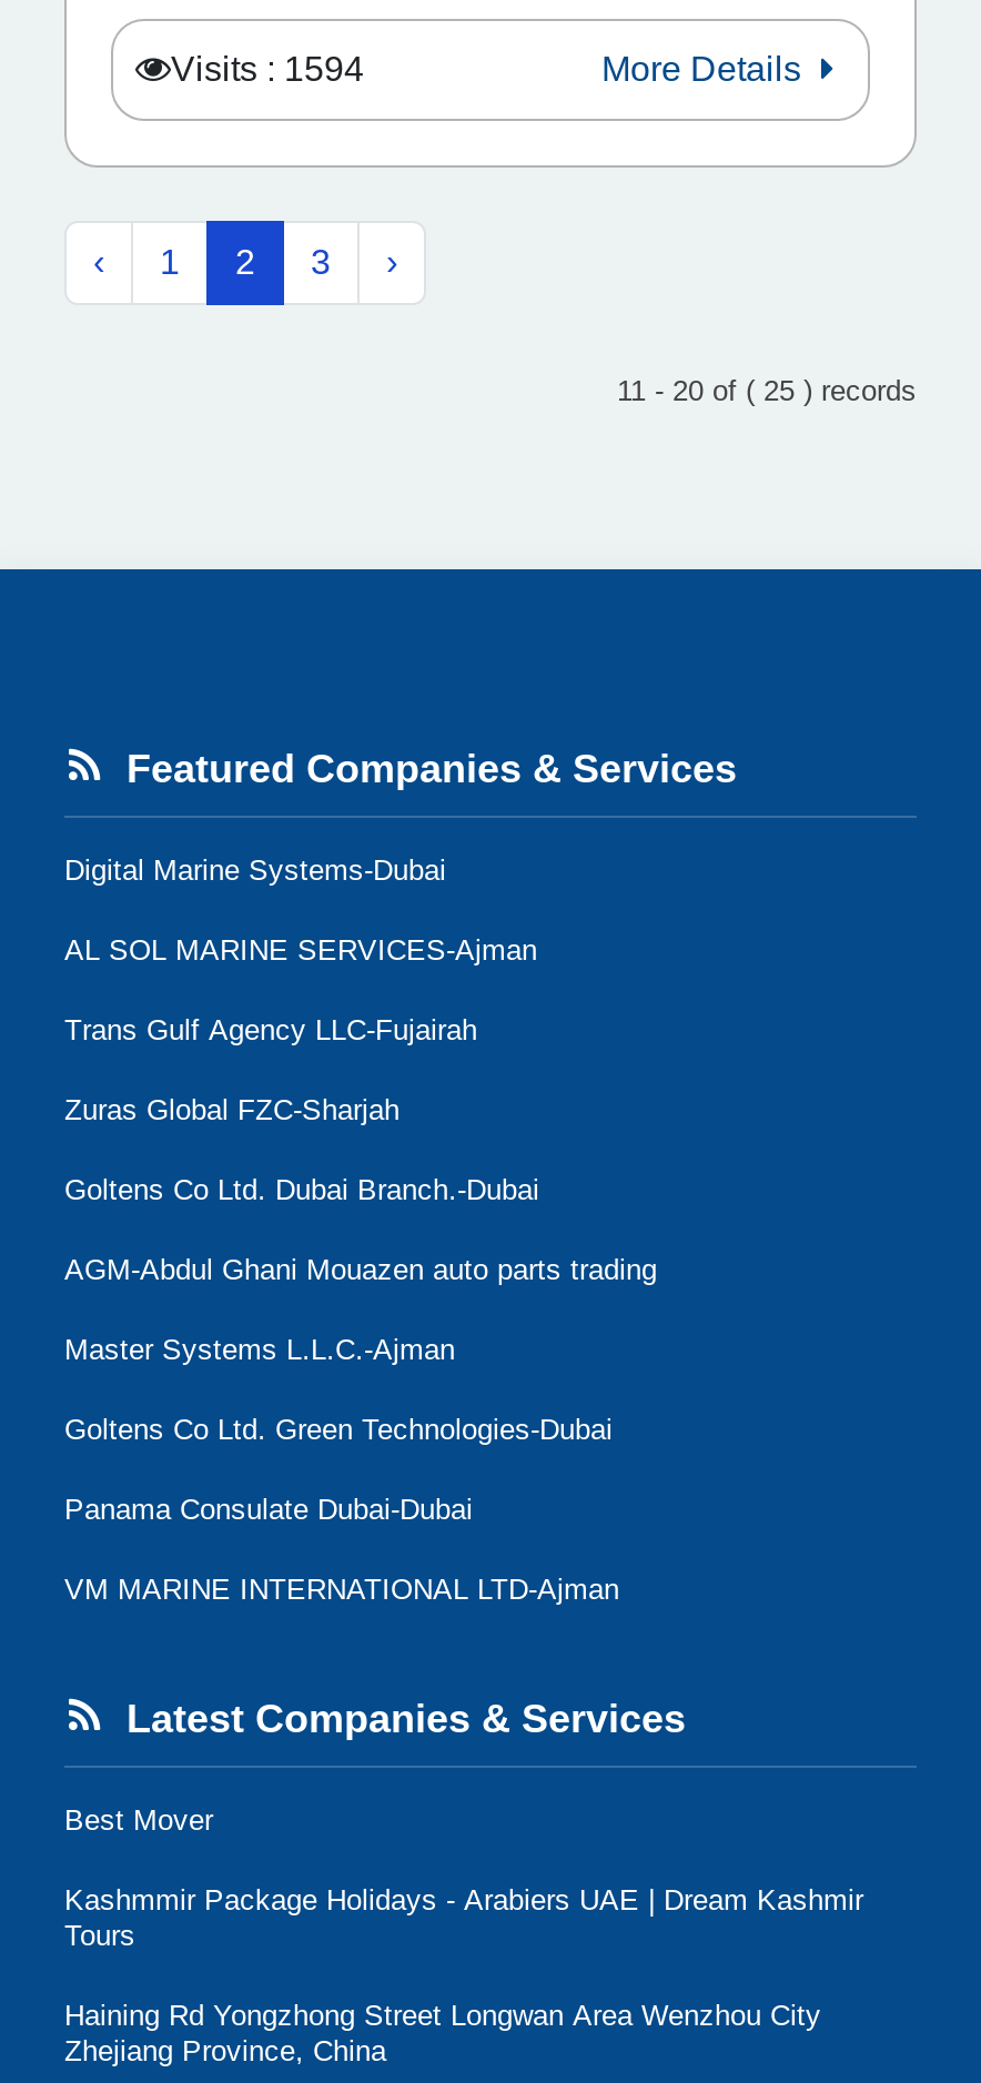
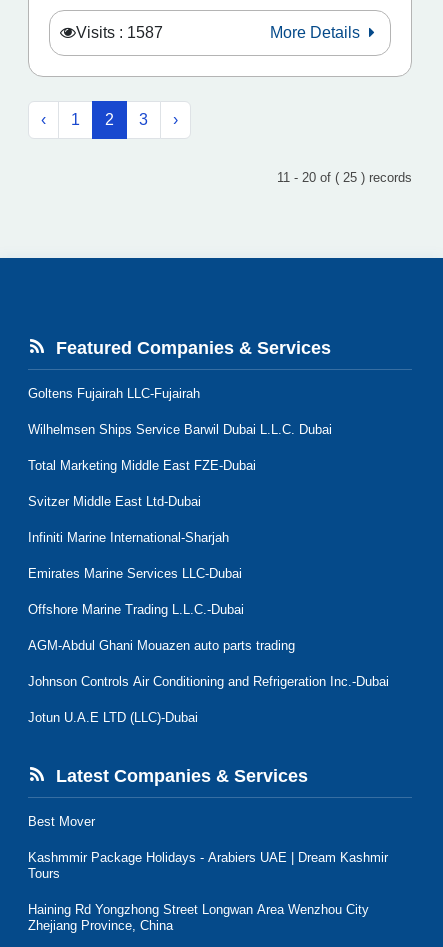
- Visits : 1594
+ Visits : 1587

- Digital Marine Systems-Dubai
- AL SOL MARINE SERVICES-Ajman
- Trans Gulf Agency LLC-Fujairah
- Zuras Global FZC-Sharjah
- Goltens Co Ltd. Dubai Branch.-Dubai
+ Goltens Fujairah LLC-Fujairah
+ Wilhelmsen Ships Service Barwil Dubai L.L.C. Dubai
+ Total Marketing Middle East FZE-Dubai
+ Svitzer Middle East Ltd-Dubai
+ Infiniti Marine International-Sharjah
+ Emirates Marine Services LLC-Dubai
+ Offshore Marine Trading L.L.C.-Dubai

moved down: AGM-Abdul Ghani Mouazen auto parts trading

- Master Systems L.L.C.-Ajman
- Goltens Co Ltd. Green Technologies-Dubai
- Panama Consulate Dubai-Dubai
- VM MARINE INTERNATIONAL LTD-Ajman
+ Johnson Controls Air Conditioning and Refrigeration Inc.-Dubai
+ Jotun U.A.E LTD (LLC)-Dubai
